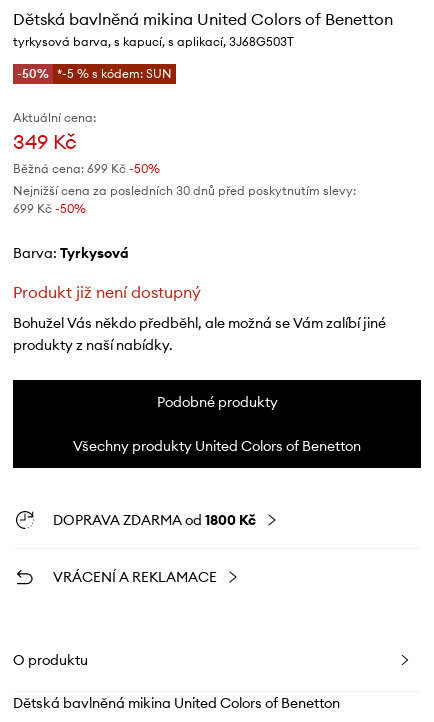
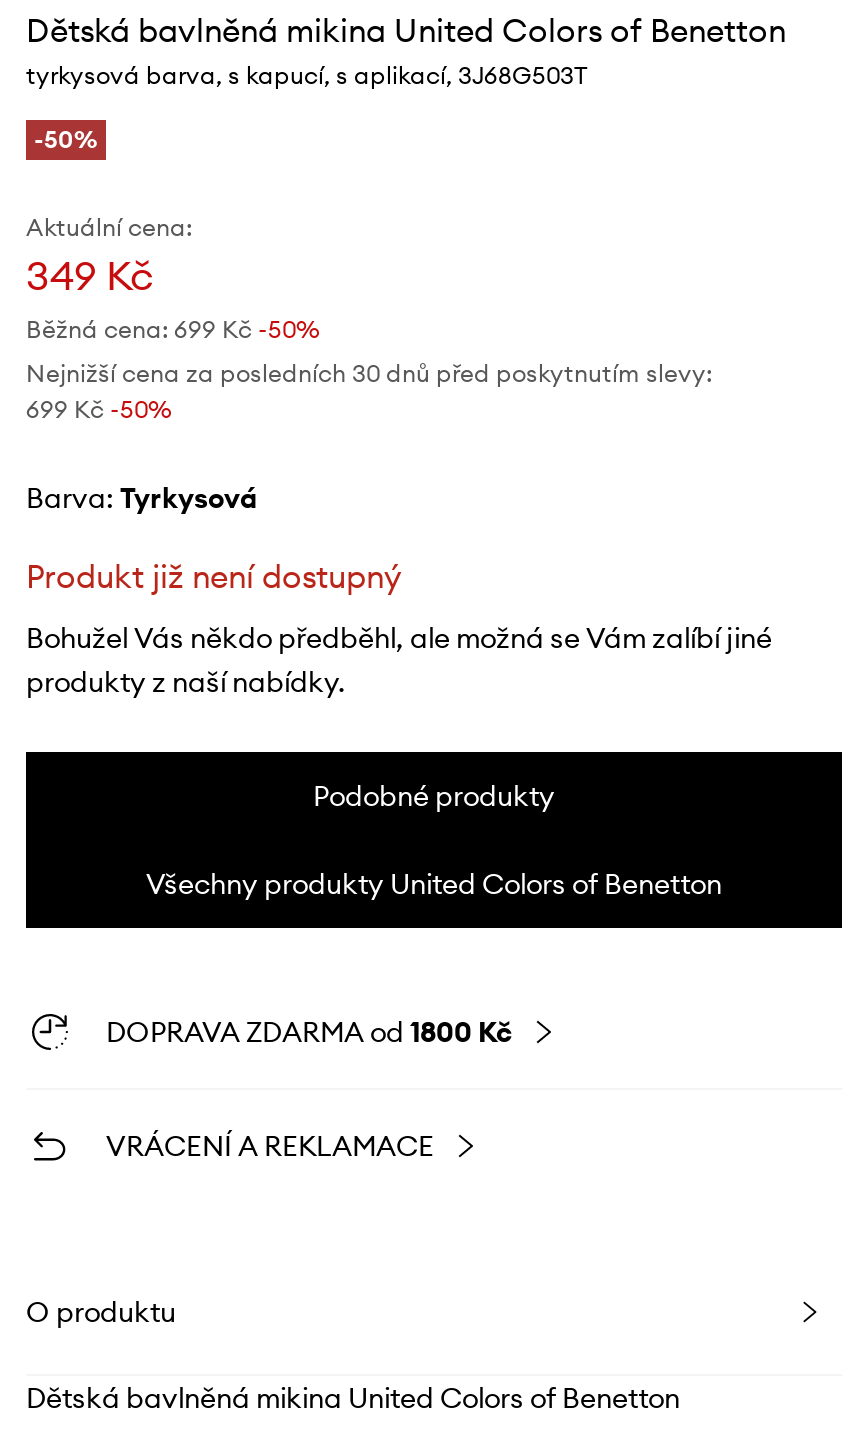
- -50% *-5 % s kódem: SUN
+ -50%
